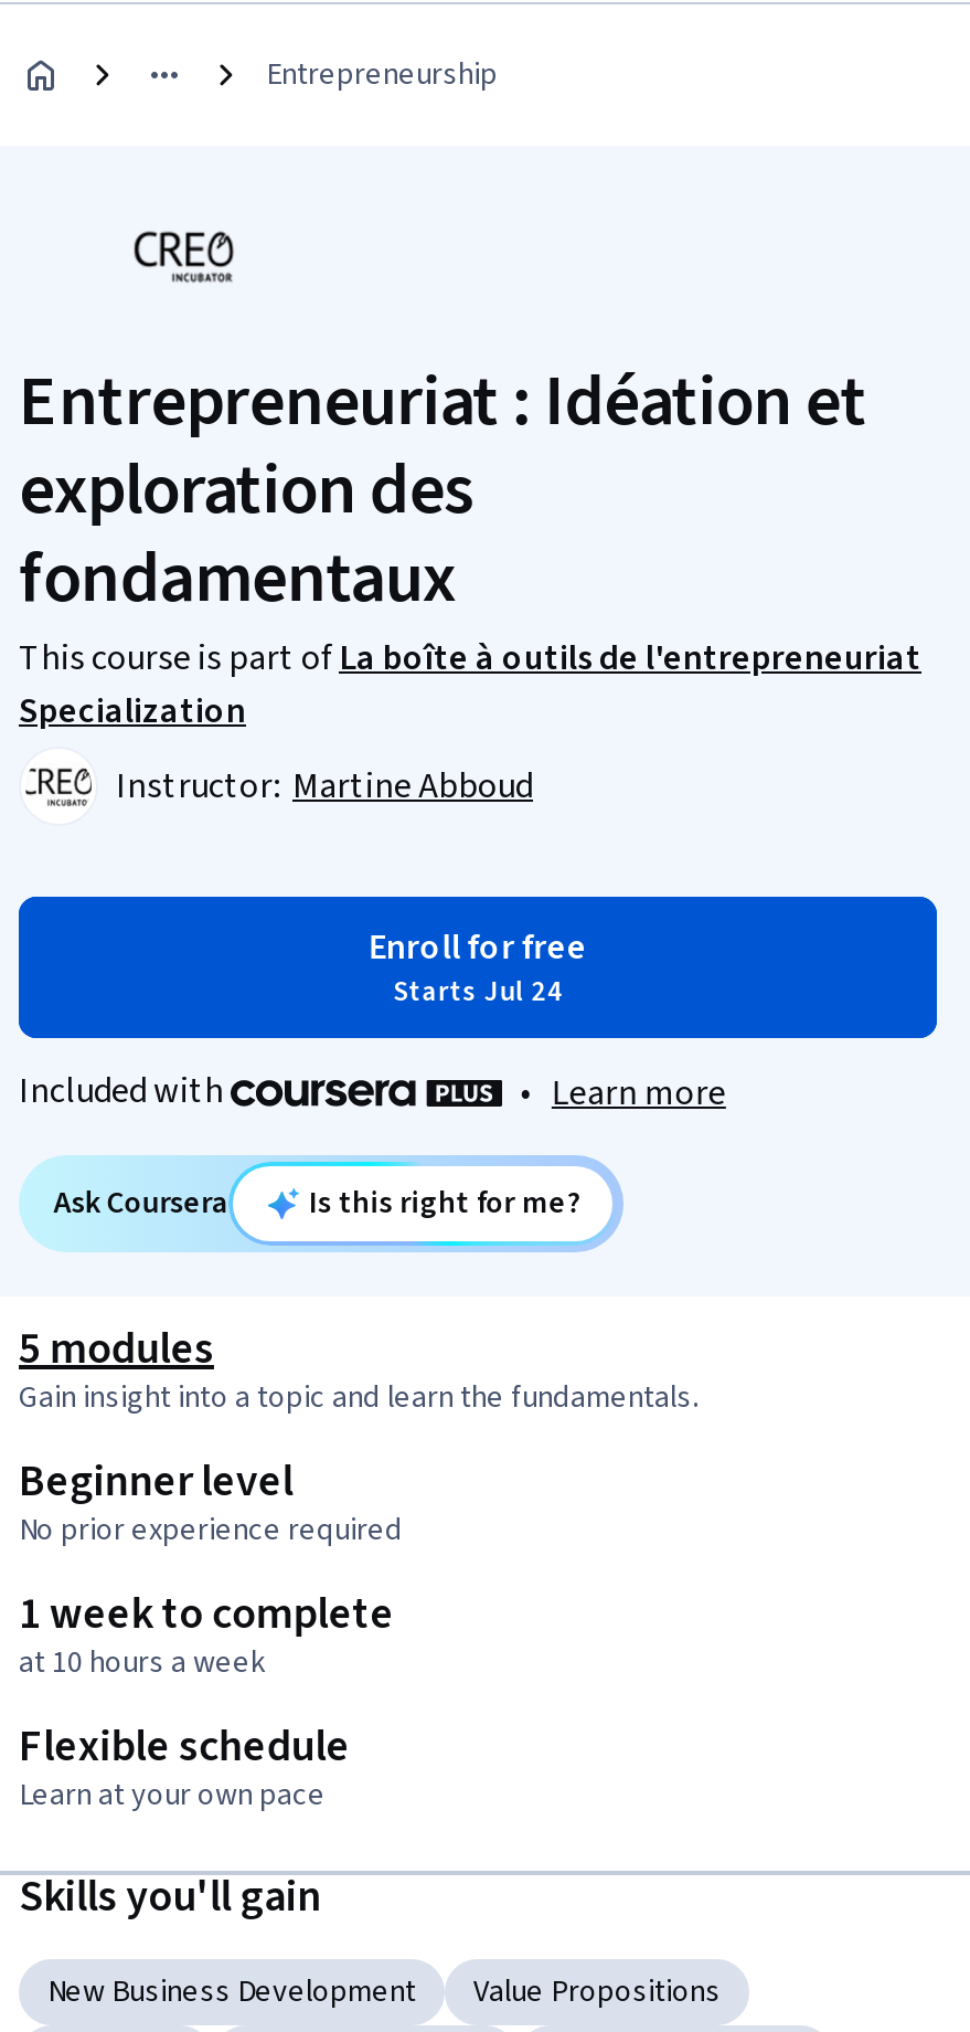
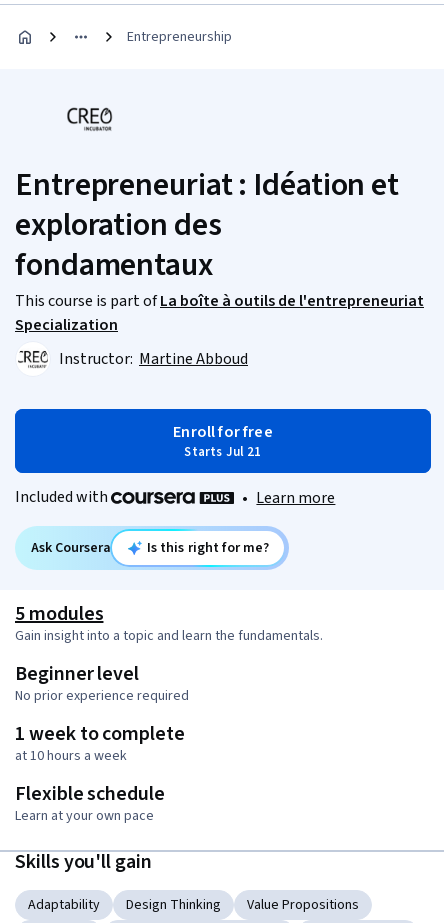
- Starts Jul 24
+ Starts Jul 21

- New Business Development
+ Adaptability
+ Design Thinking
